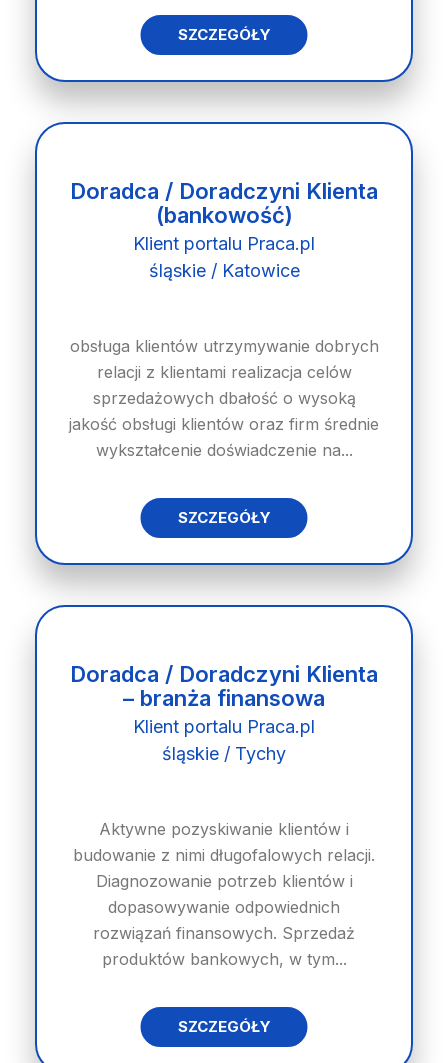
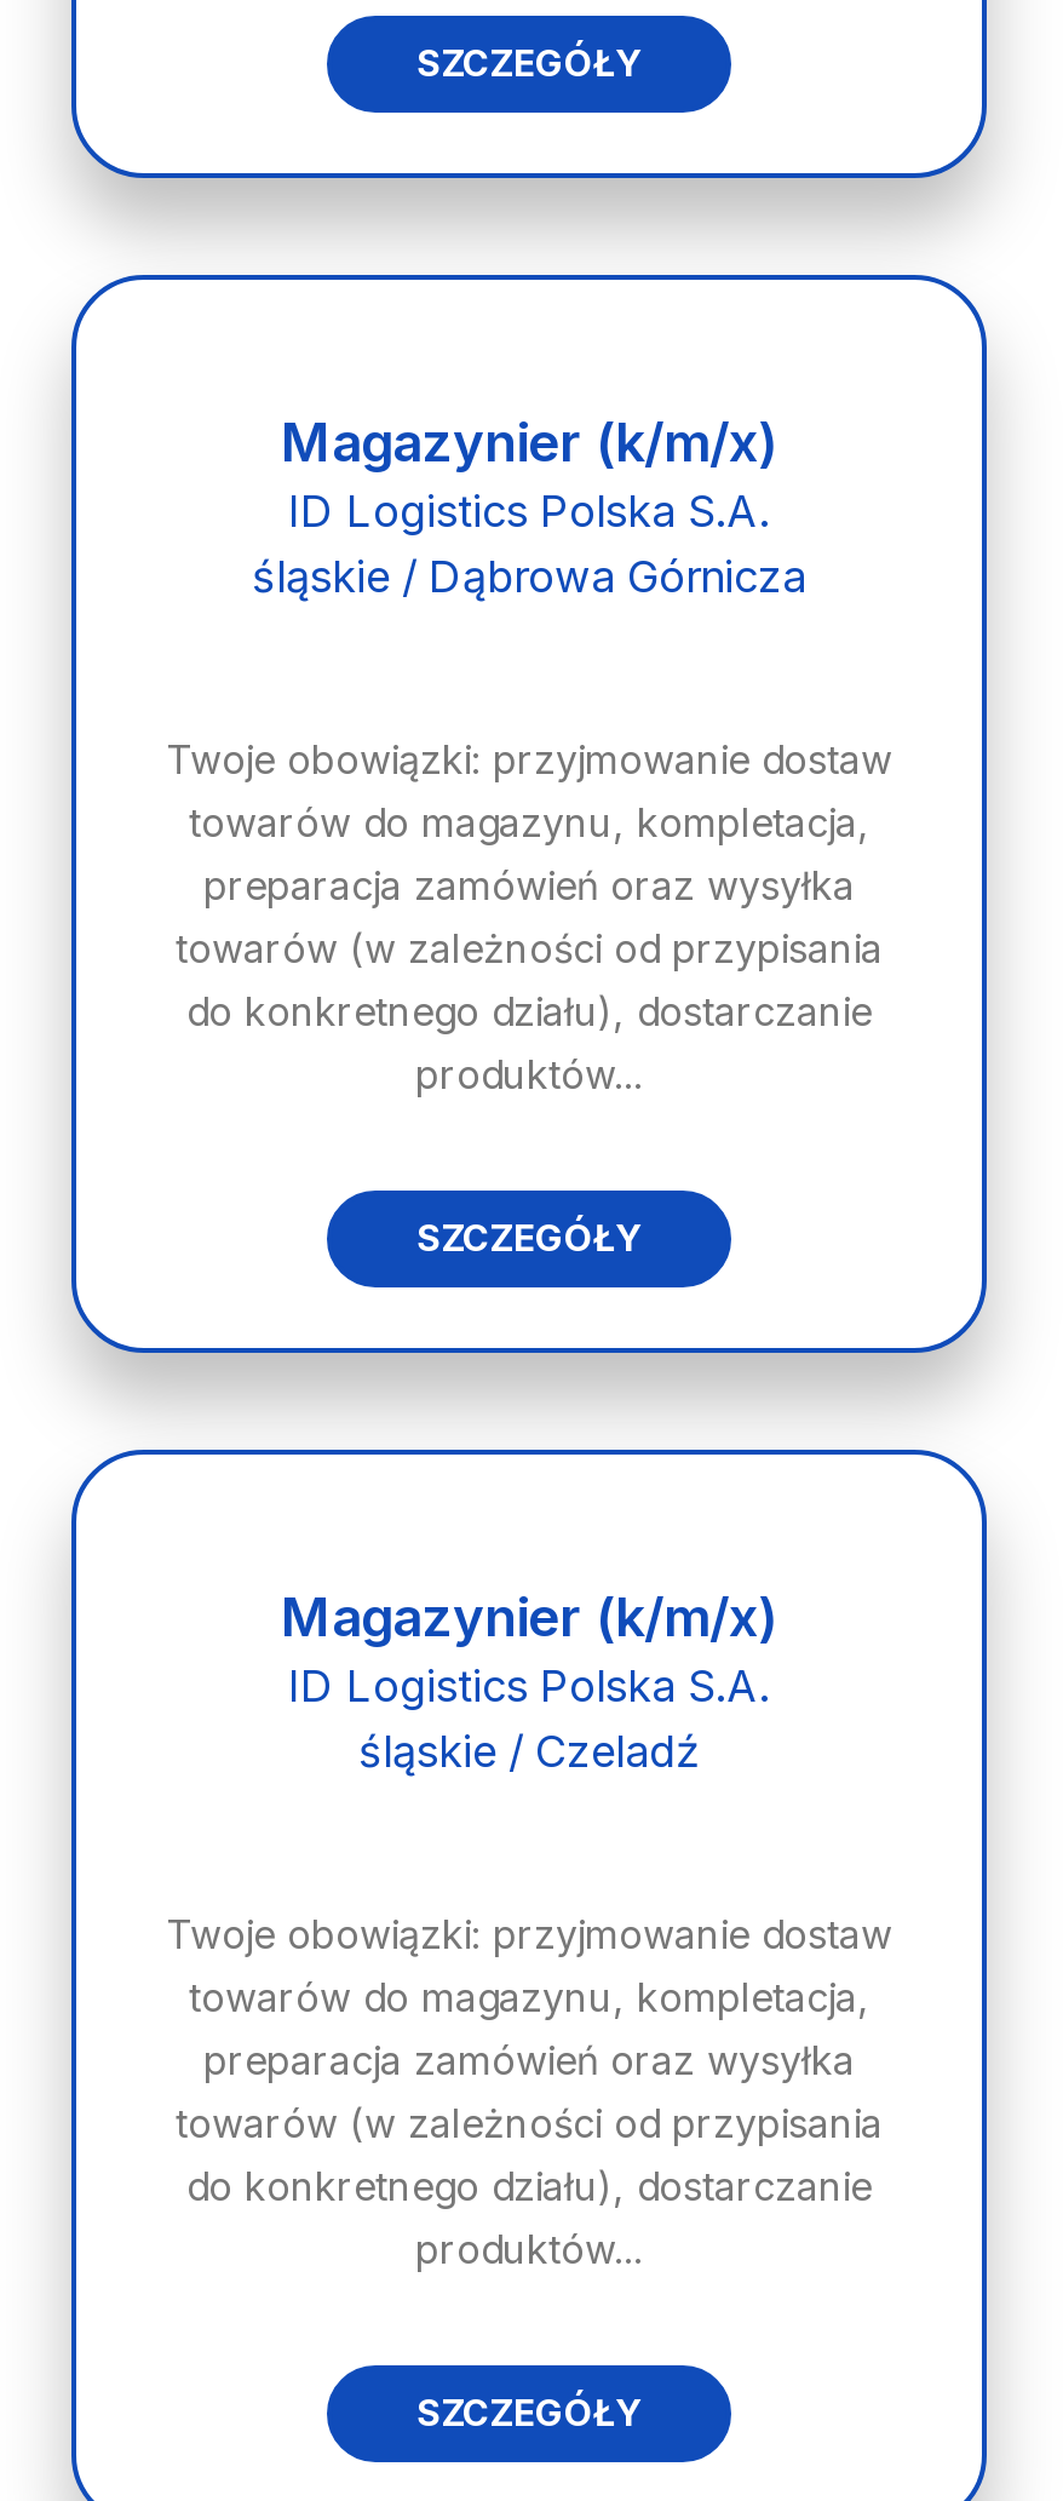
- Doradca / Doradczyni Klienta
- (bankowość)
- Klient portalu Praca.pl
- śląskie / Katowice
+ Magazynier (k/m/x)
+ ID Logistics Polska S.A.
+ śląskie / Dąbrowa Górnicza

- obsługa klientów utrzymywanie dobrych
- relacji z klientami realizacja celów
- sprzedażowych dbałość o wysoką
- jakość obsługi klientów oraz firm średnie
- wykształcenie doświadczenie na...
+ Twoje obowiązki: przyjmowanie dostaw
+ towarów do magazynu, kompletacja,
+ preparacja zamówień oraz wysyłka
+ towarów (w zależności od przypisania
+ do konkretnego działu), dostarczanie
+ produktów...

- Doradca / Doradczyni Klienta
- – branża finansowa
- Klient portalu Praca.pl
- śląskie / Tychy
+ Magazynier (k/m/x)
+ ID Logistics Polska S.A.
+ śląskie / Czeladź

- Aktywne pozyskiwanie klientów i
- budowanie z nimi długofalowych relacji.
- Diagnozowanie potrzeb klientów i
- dopasowywanie odpowiednich
- rozwiązań finansowych. Sprzedaż
- produktów bankowych, w tym...
+ Twoje obowiązki: przyjmowanie dostaw
+ towarów do magazynu, kompletacja,
+ preparacja zamówień oraz wysyłka
+ towarów (w zależności od przypisania
+ do konkretnego działu), dostarczanie
+ produktów...
